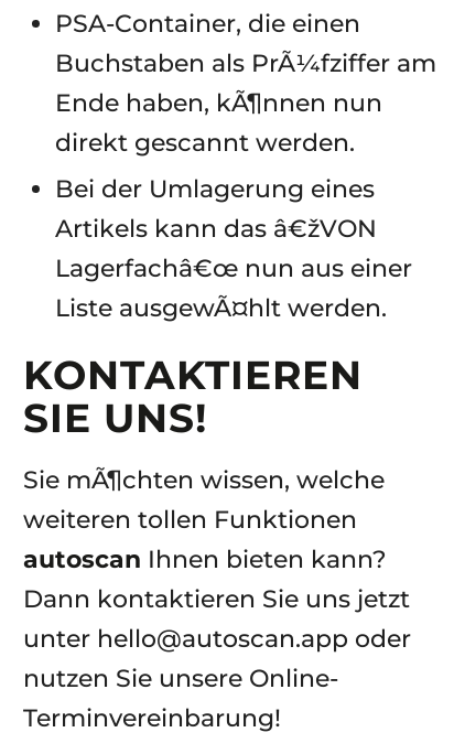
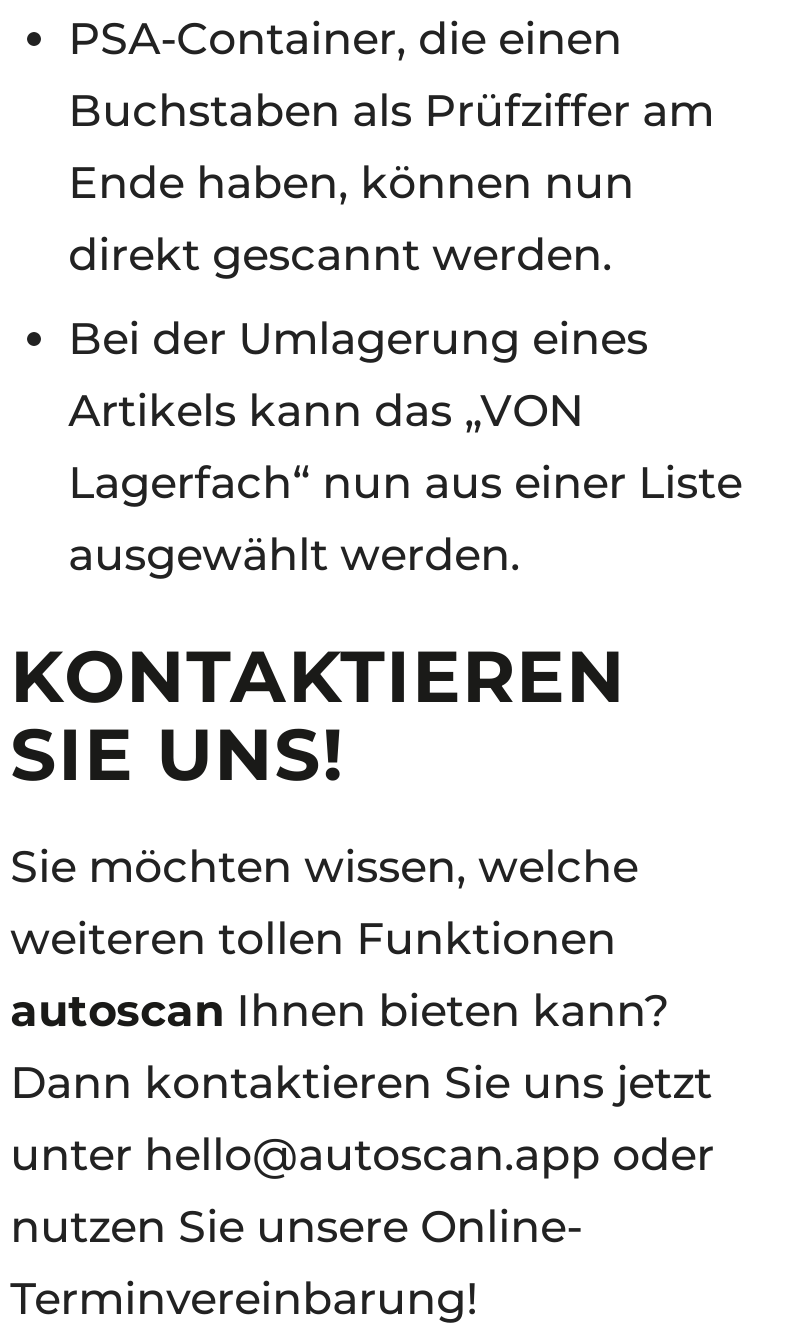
- Buchstaben als PrÃ¼fziffer am
+ Buchstaben als Prüfziffer am

- Ende haben, kÃ¶nnen nun
+ Ende haben, können nun

- Artikels kann das â€žVON
- Lagerfachâ€œ nun aus einer
- Liste ausgewÃ¤hlt werden.
+ Artikels kann das „VON
+ Lagerfach“ nun aus einer Liste
+ ausgewählt werden.

- Sie mÃ¶chten wissen, welche
+ Sie möchten wissen, welche
